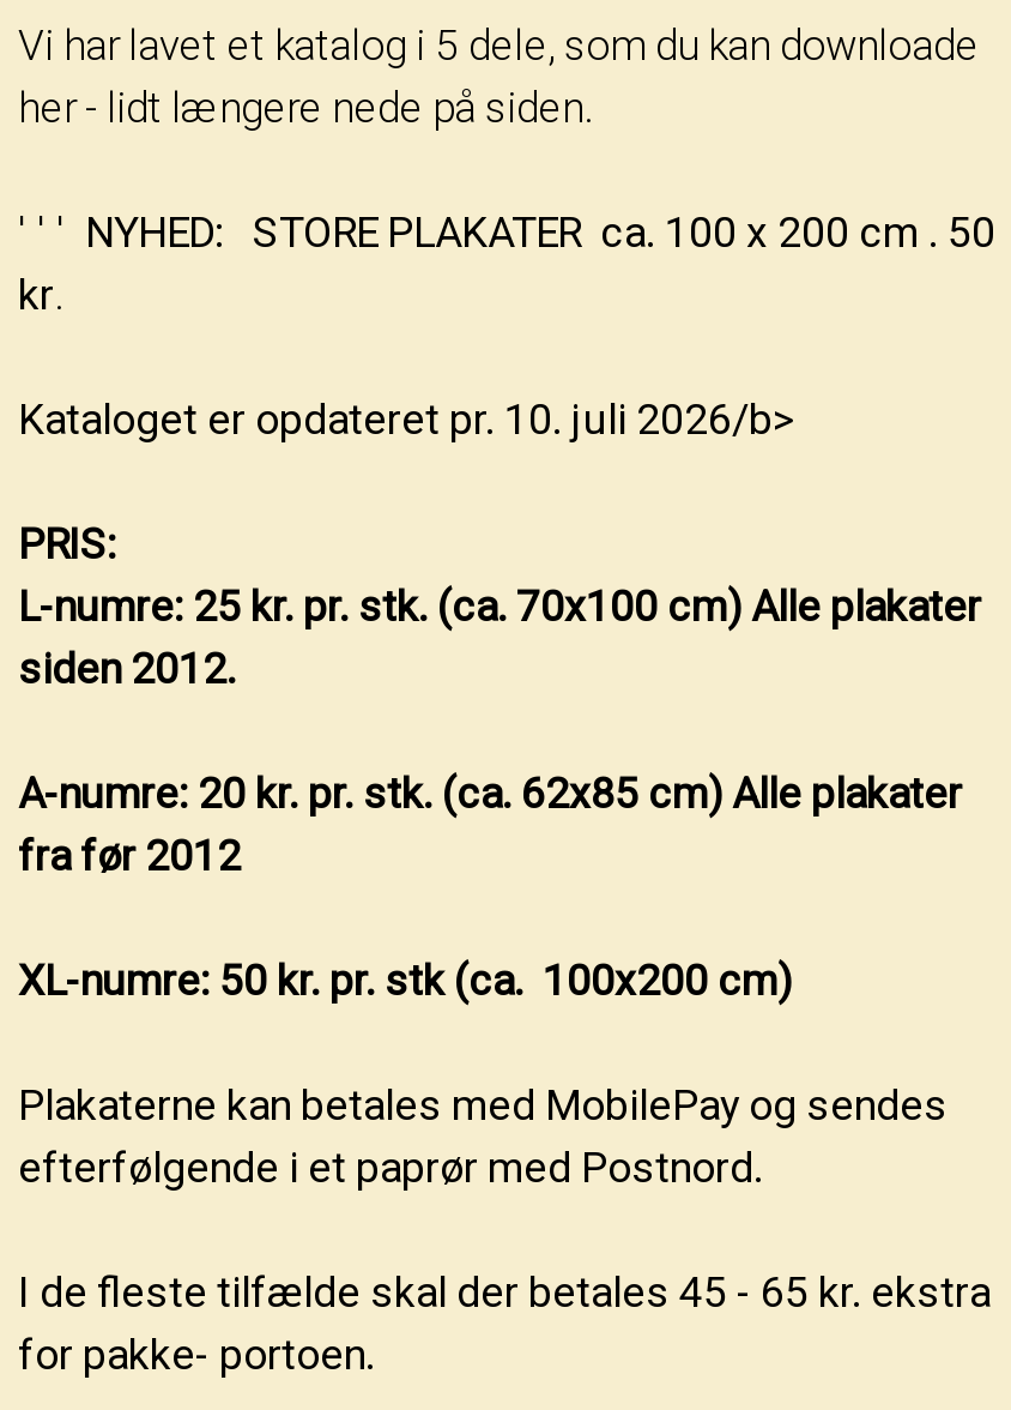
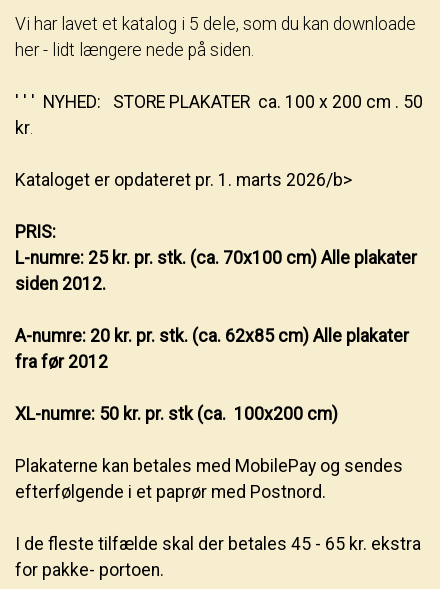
- Kataloget er opdateret pr. 10. juli 2026/b>
+ Kataloget er opdateret pr. 1. marts 2026/b>
